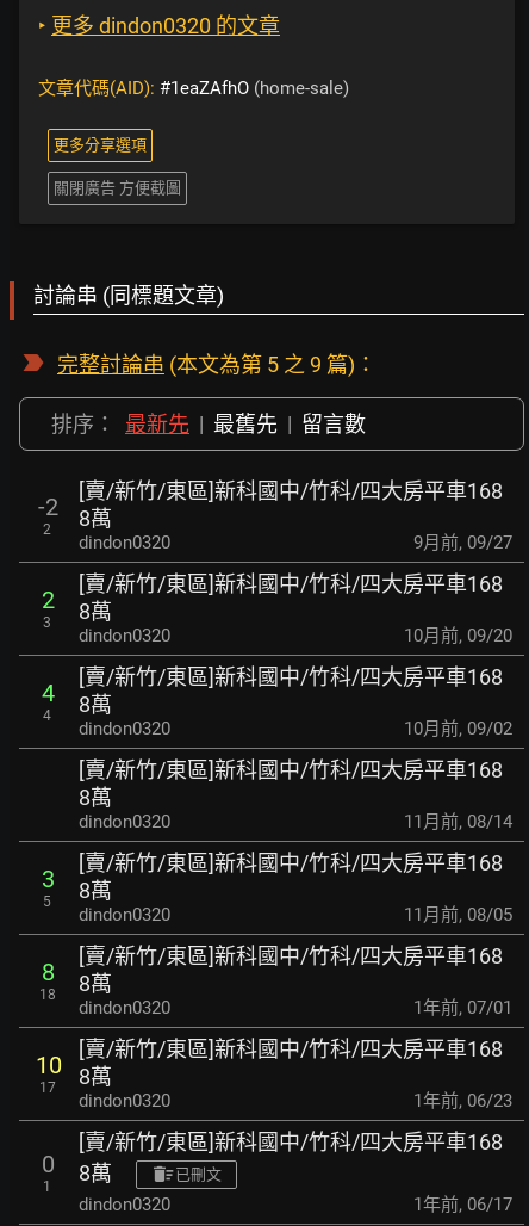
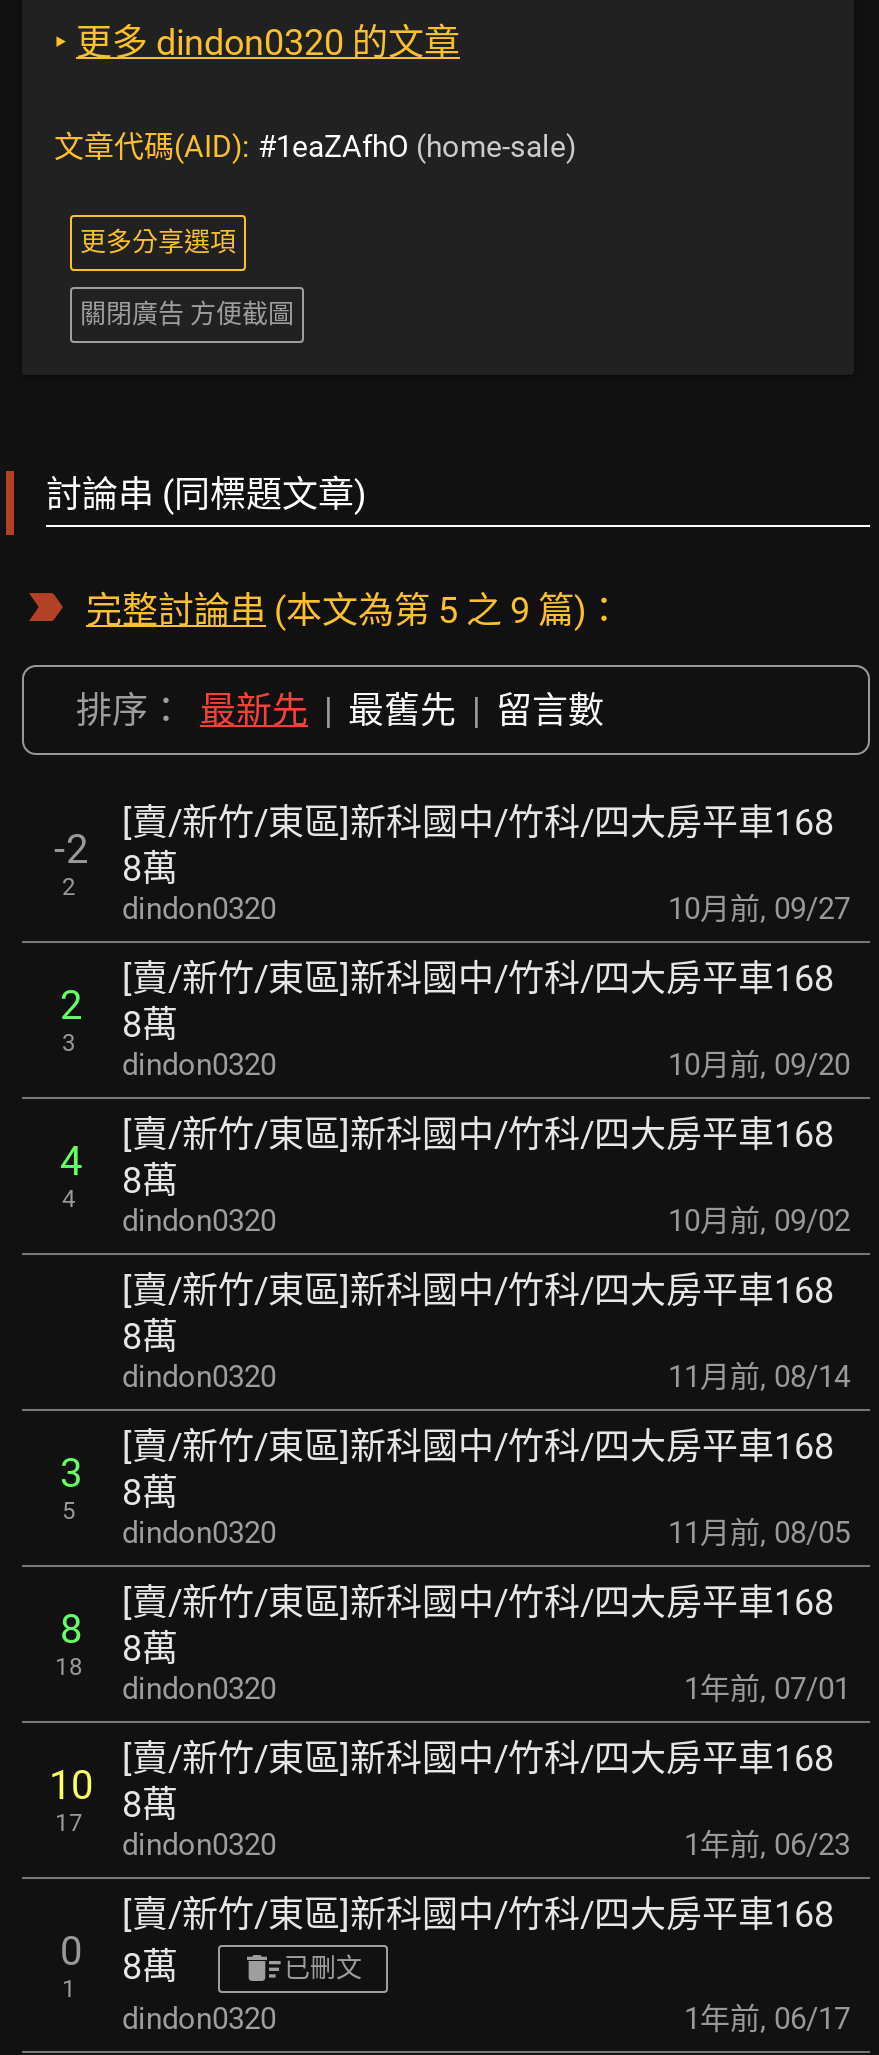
- 9月前, 09/27
+ 10月前, 09/27
